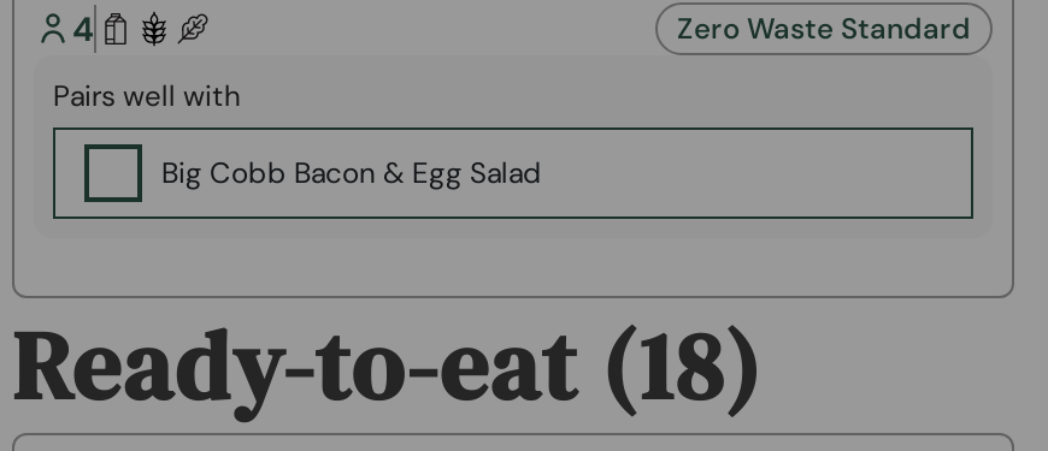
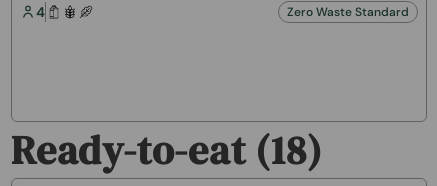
- Pairs well with
- Big Cobb Bacon & Egg Salad
